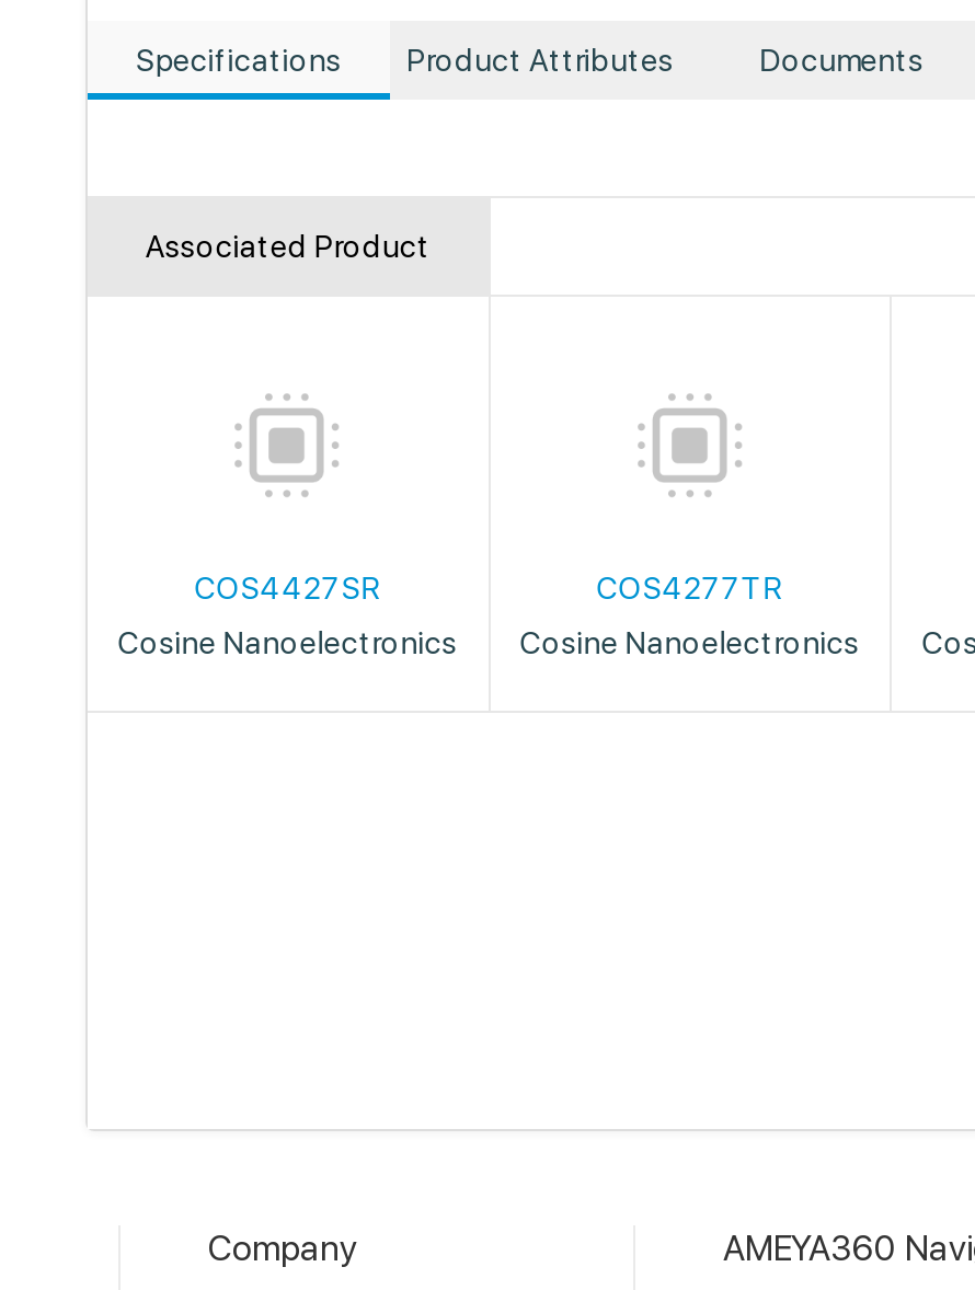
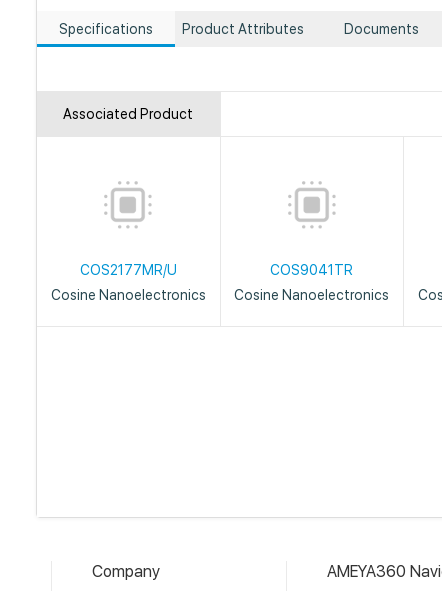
- COS4427SR
+ COS2177MR/U

- COS4277TR
+ COS9041TR
